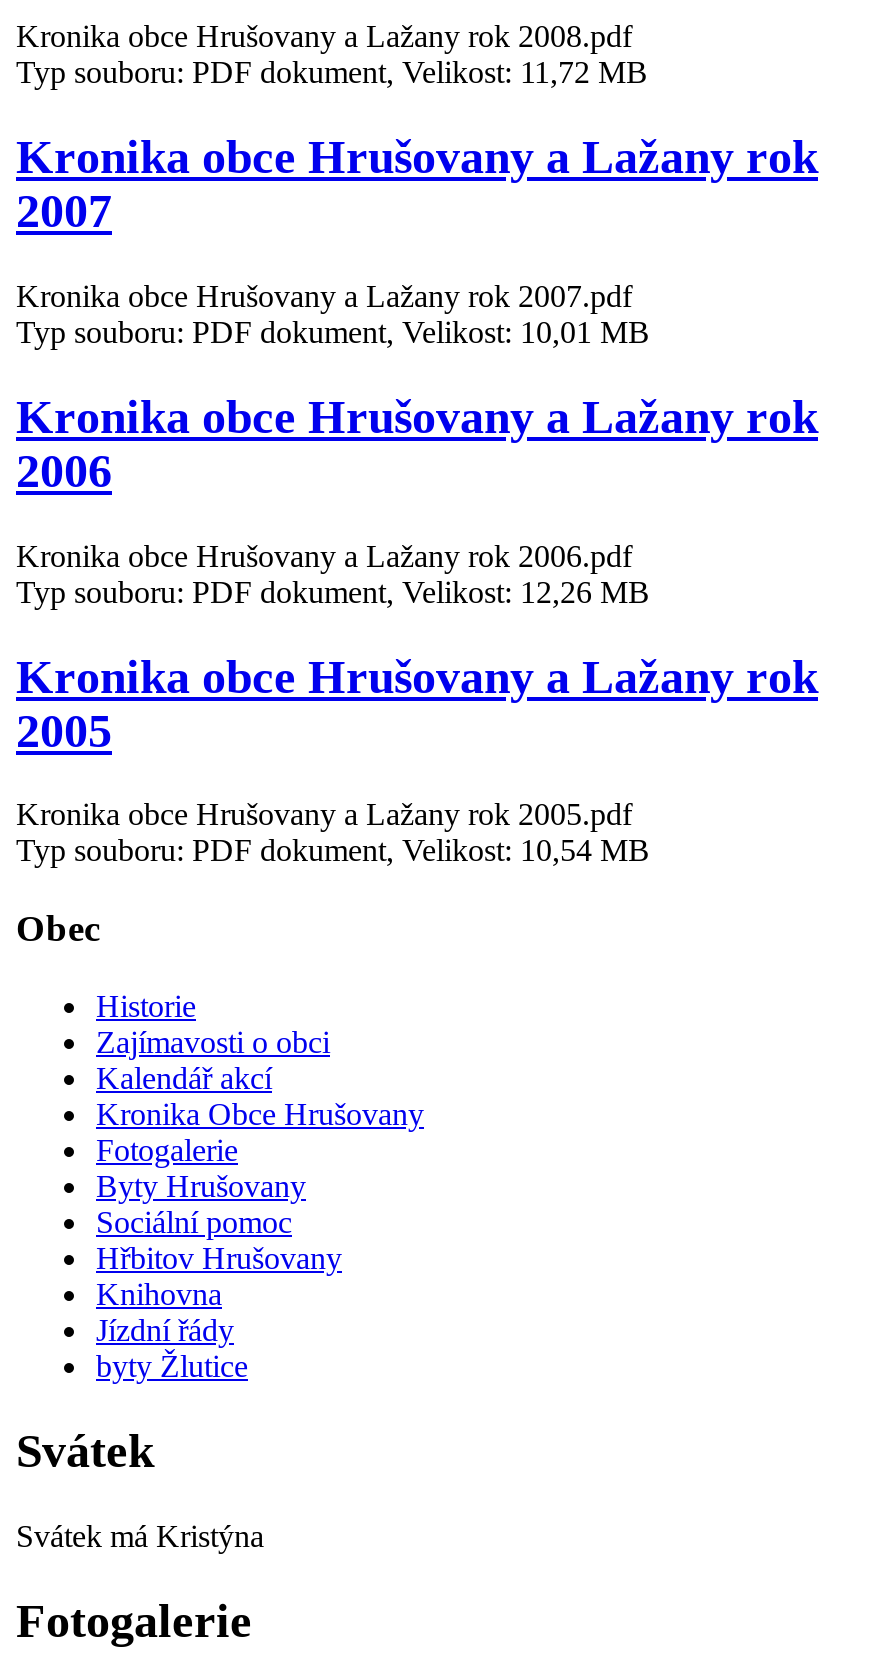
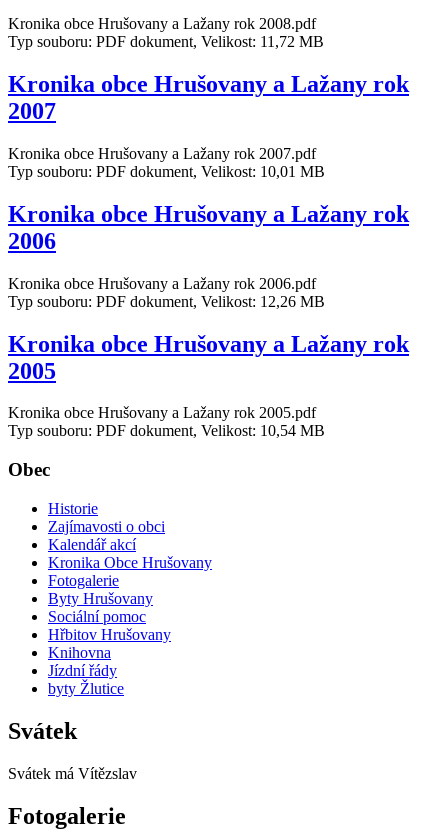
- Svátek má Kristýna
+ Svátek má Vítězslav
